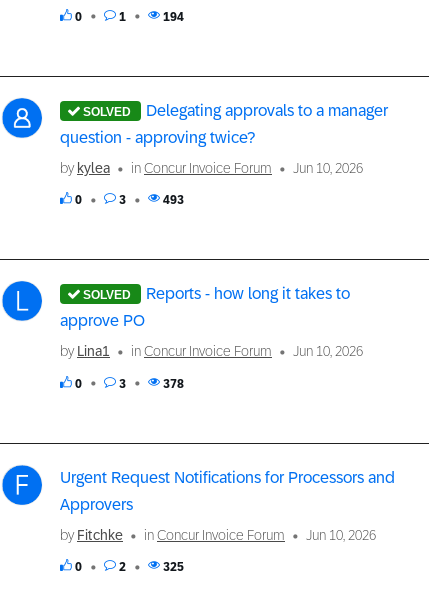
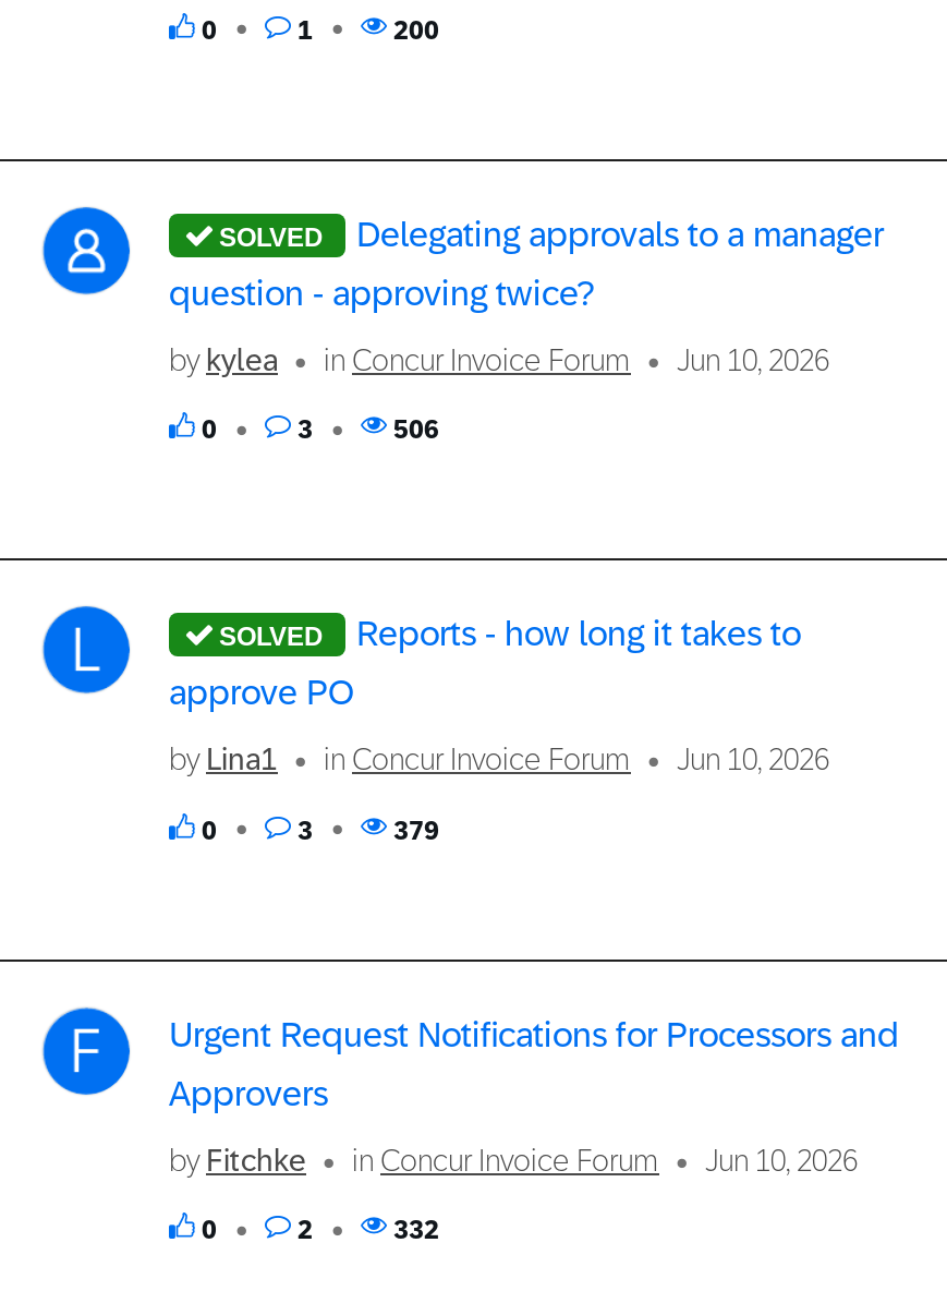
- 194
+ 200

- 493
+ 506

- 378
+ 379

- 325
+ 332
